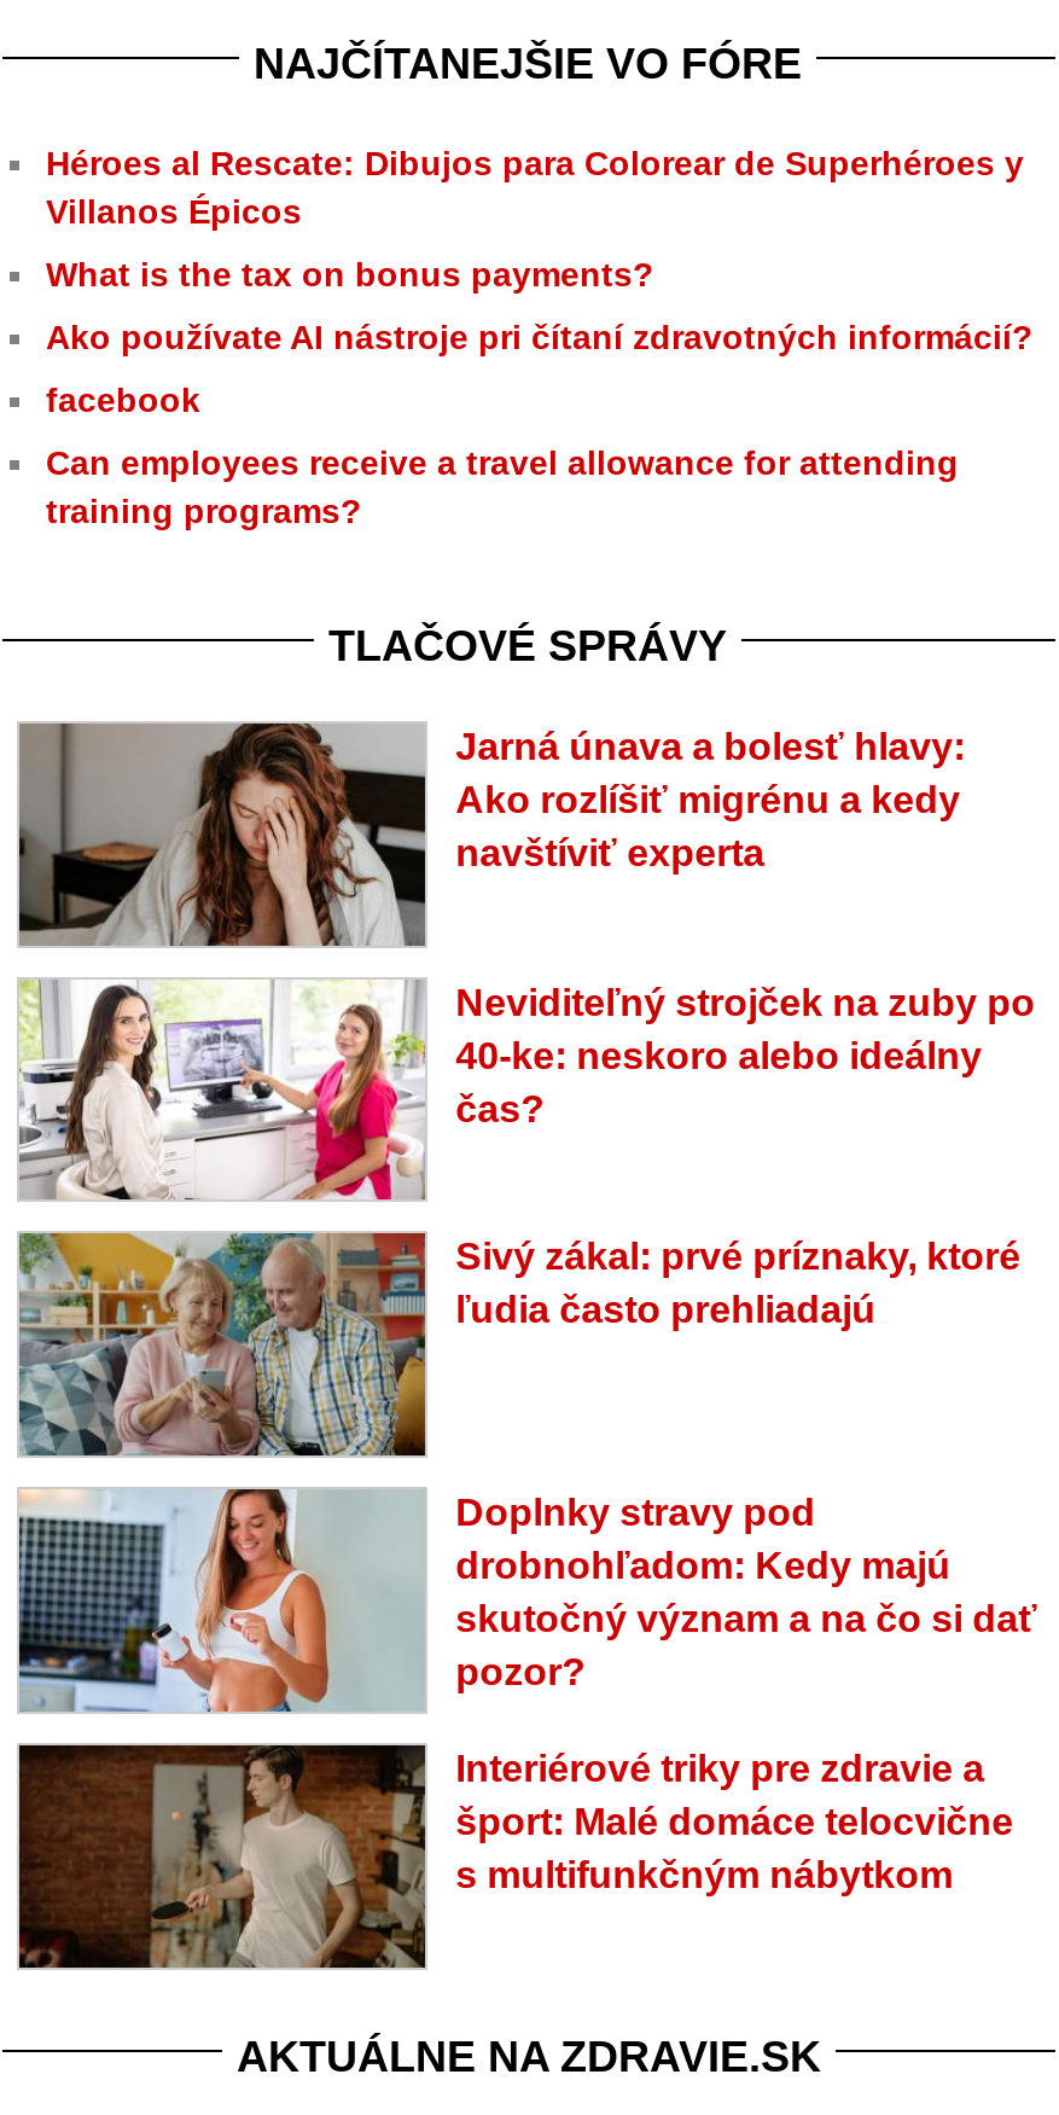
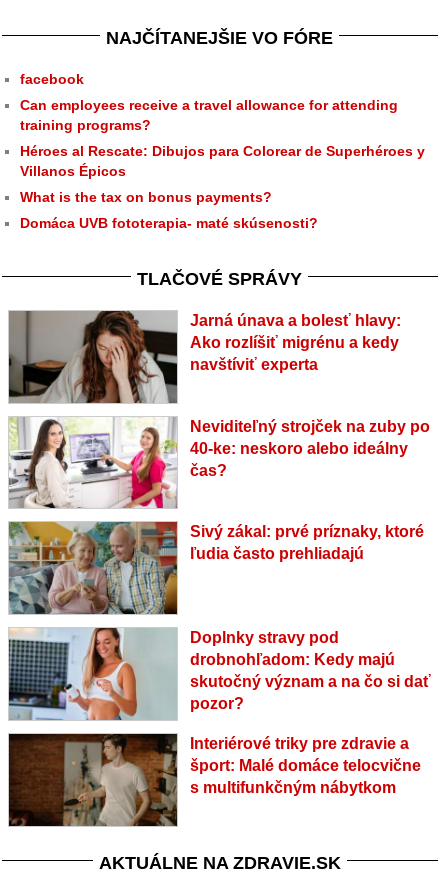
moved down: Héroes al Rescate: Dibujos para Colorear de Superhéroes y | Villanos Épicos | What is the tax on bonus payments?

- Ako používate AI nástroje pri čítaní zdravotných informácií?

moved up: facebook | Can employees receive a travel allowance for attending | training programs?

+ Domáca UVB fototerapia- maté skúsenosti?
